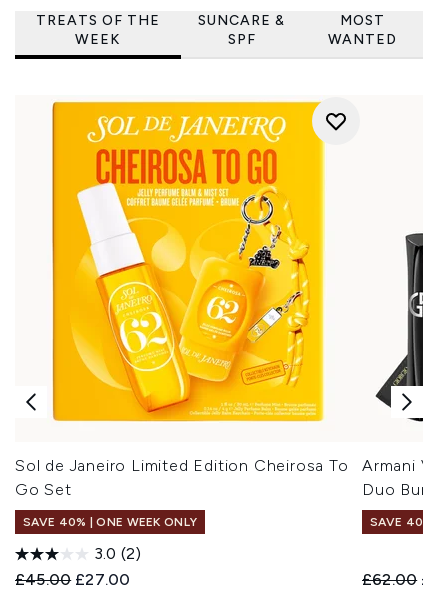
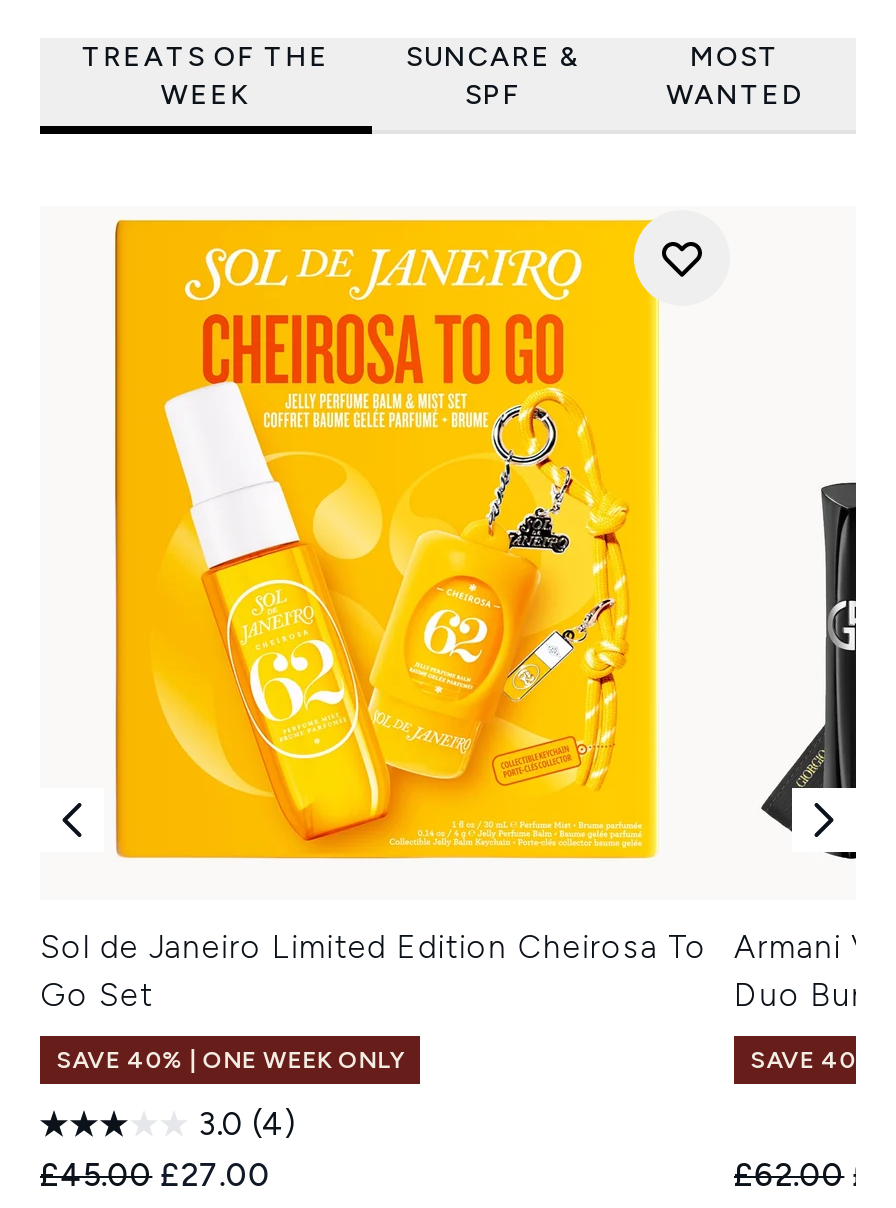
- 3.0 (2)
+ 3.0 (4)
